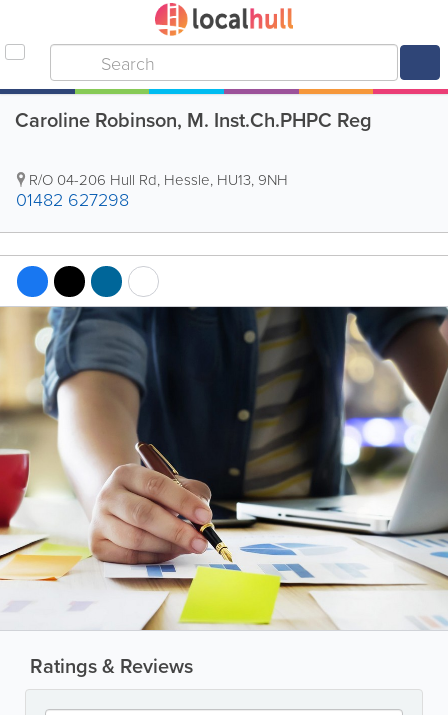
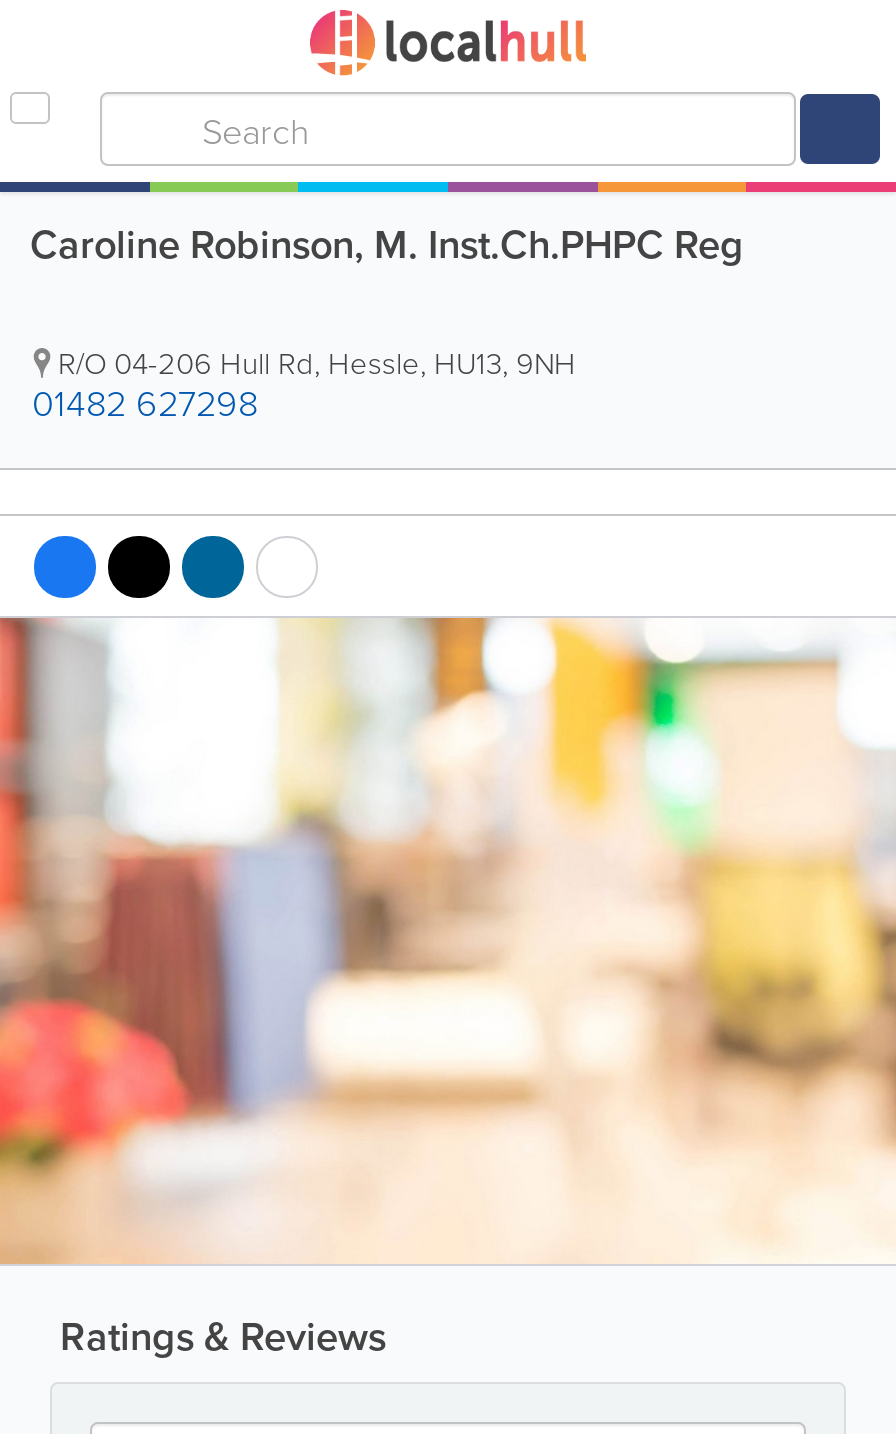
- [image]
+ [image]
